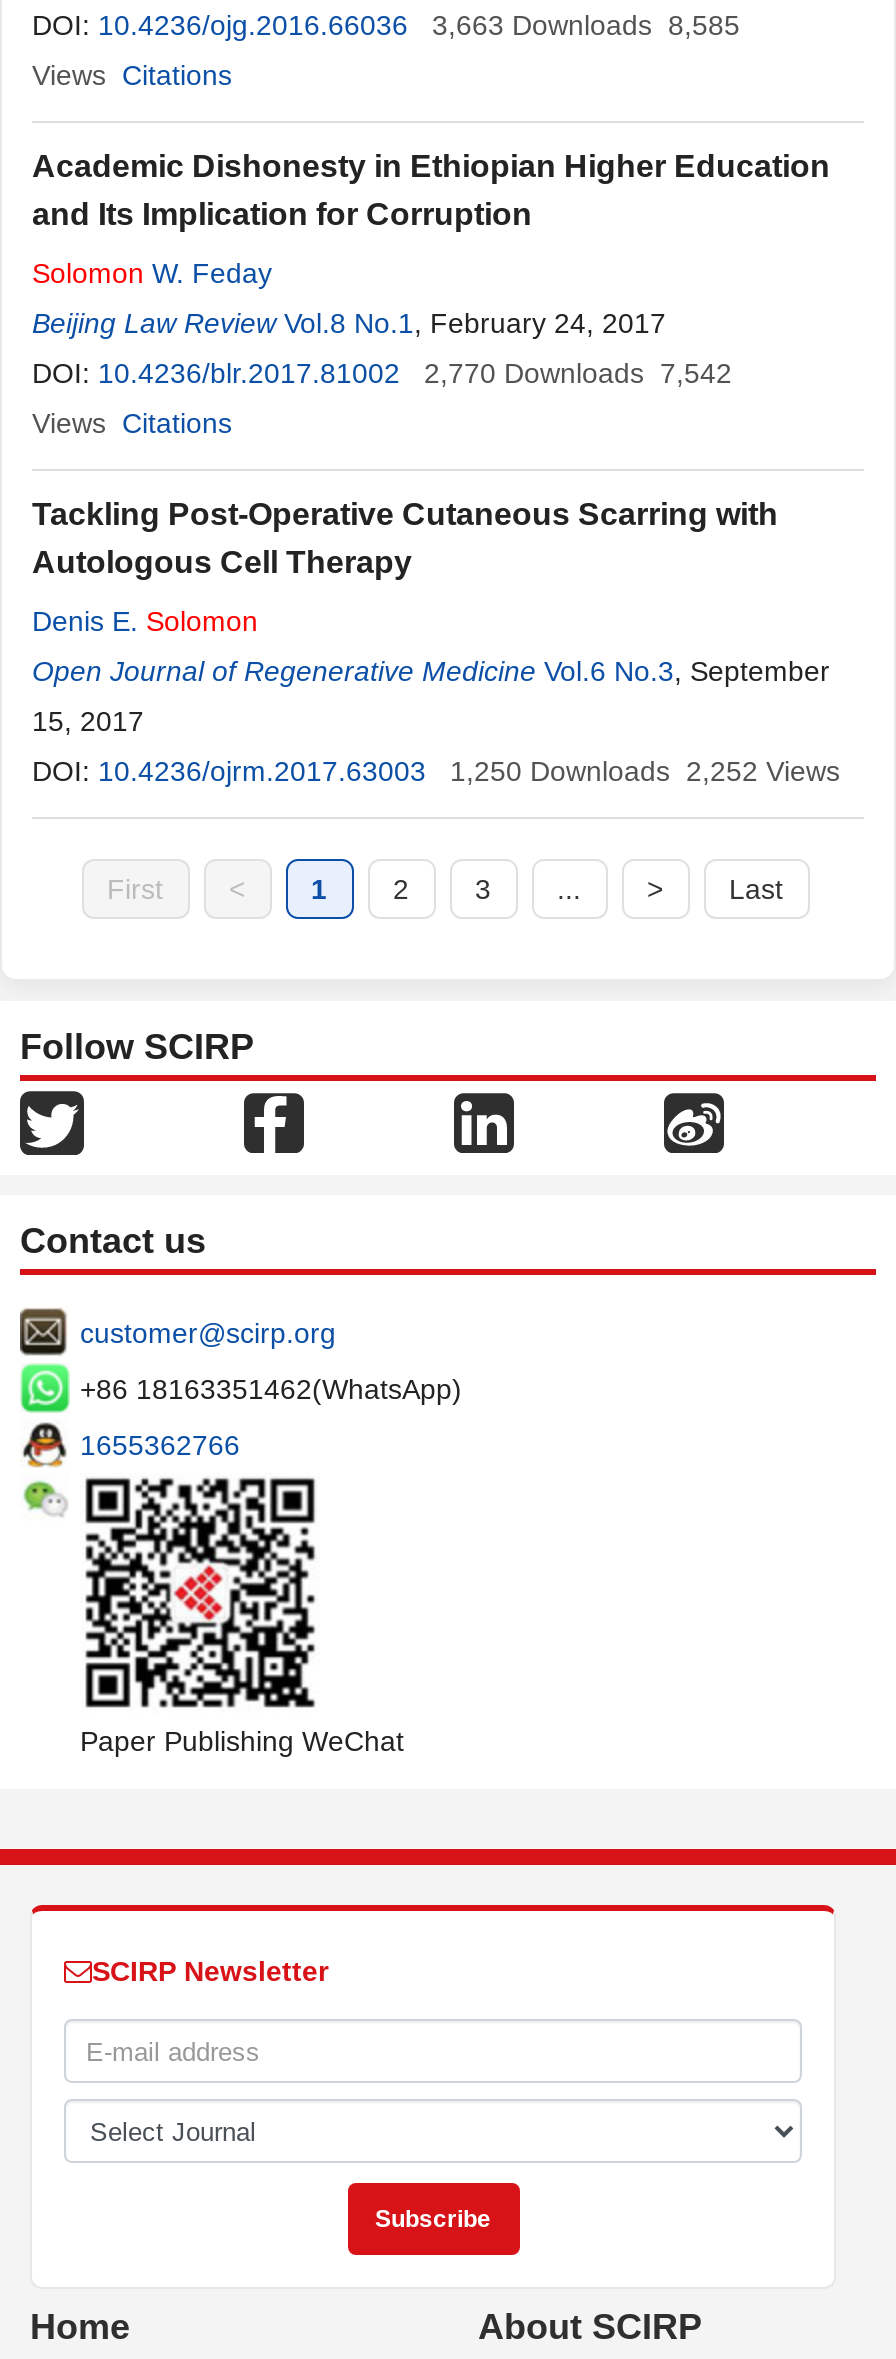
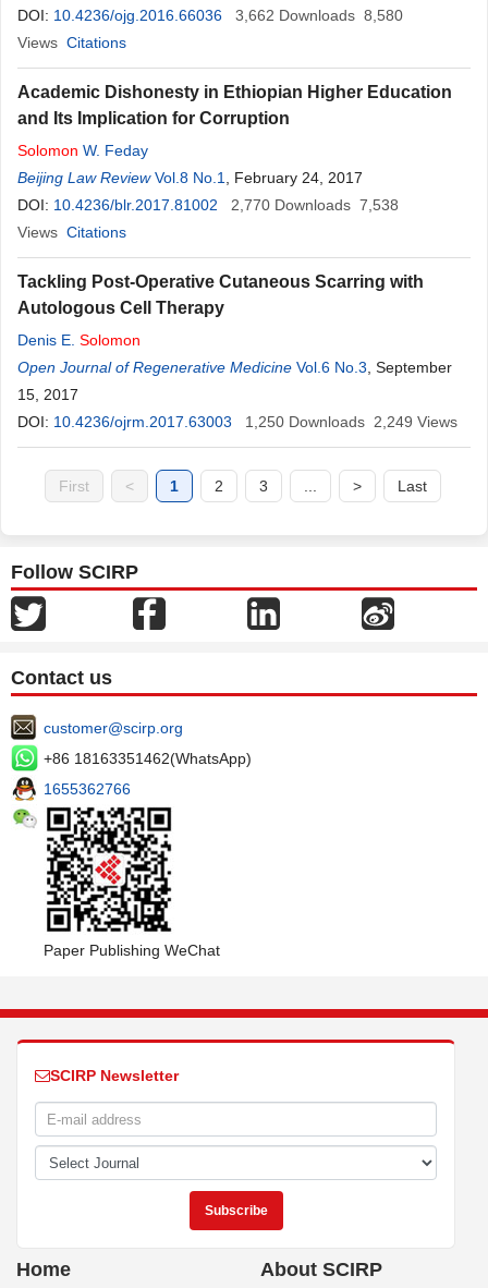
- DOI: 10.4236/ojg.2016.66036 3,663 Downloads 8,585
+ DOI: 10.4236/ojg.2016.66036 3,662 Downloads 8,580

- DOI: 10.4236/blr.2017.81002 2,770 Downloads 7,542
+ DOI: 10.4236/blr.2017.81002 2,770 Downloads 7,538

- 1,250 Downloads 2,252 Views
+ 1,250 Downloads 2,249 Views
